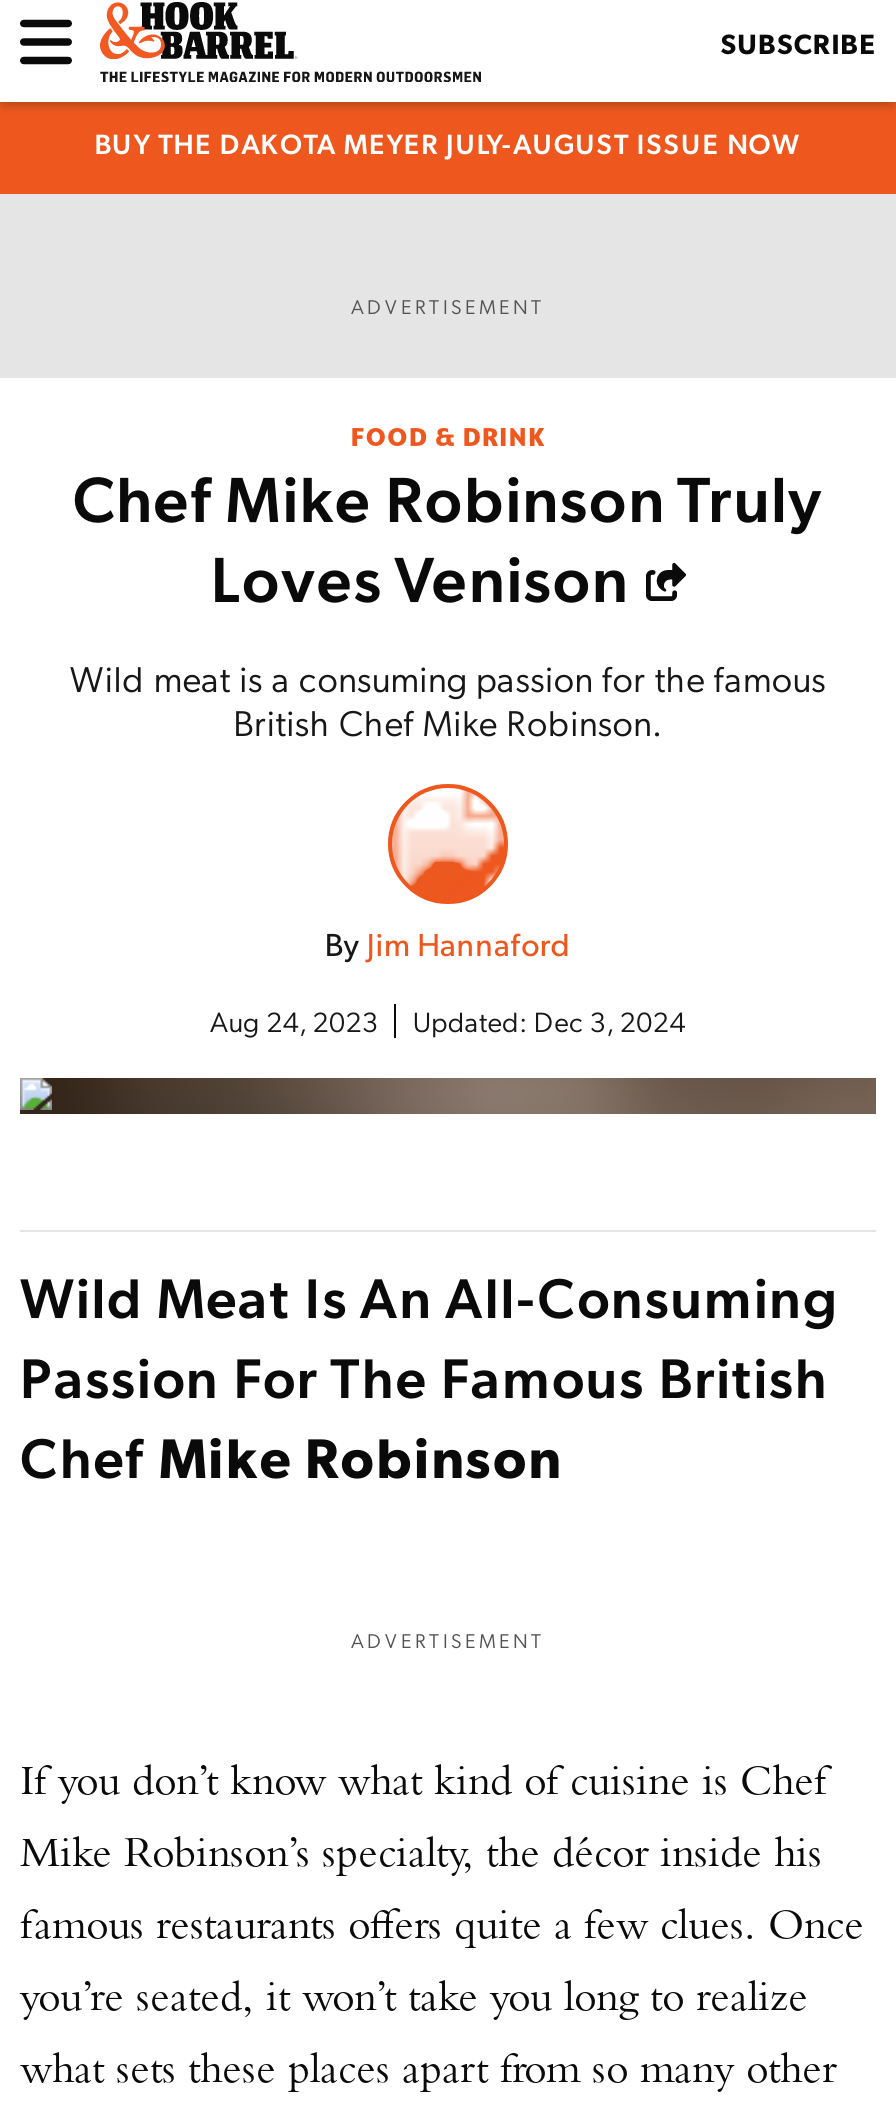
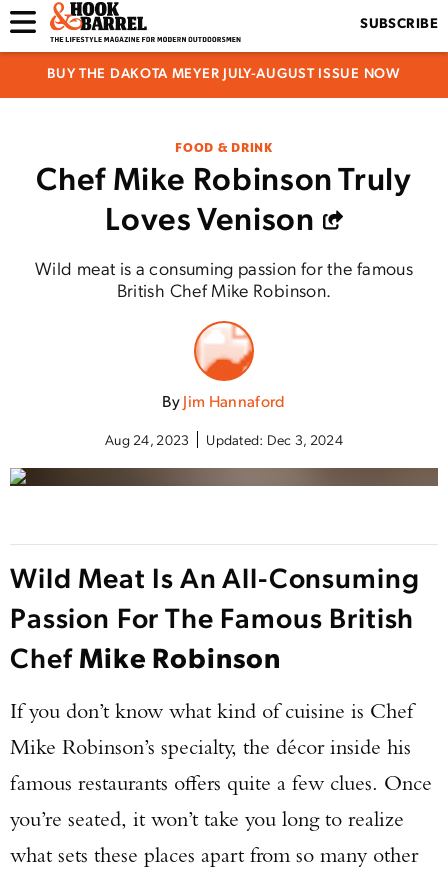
- ADVERTISEMENT

- ADVERTISEMENT
